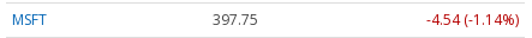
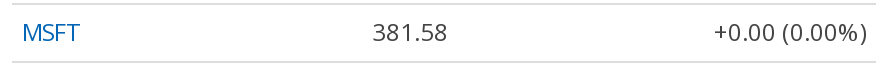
- 397.75
+ 381.58

- -4.54 (-1.14%)
+ +0.00 (0.00%)
